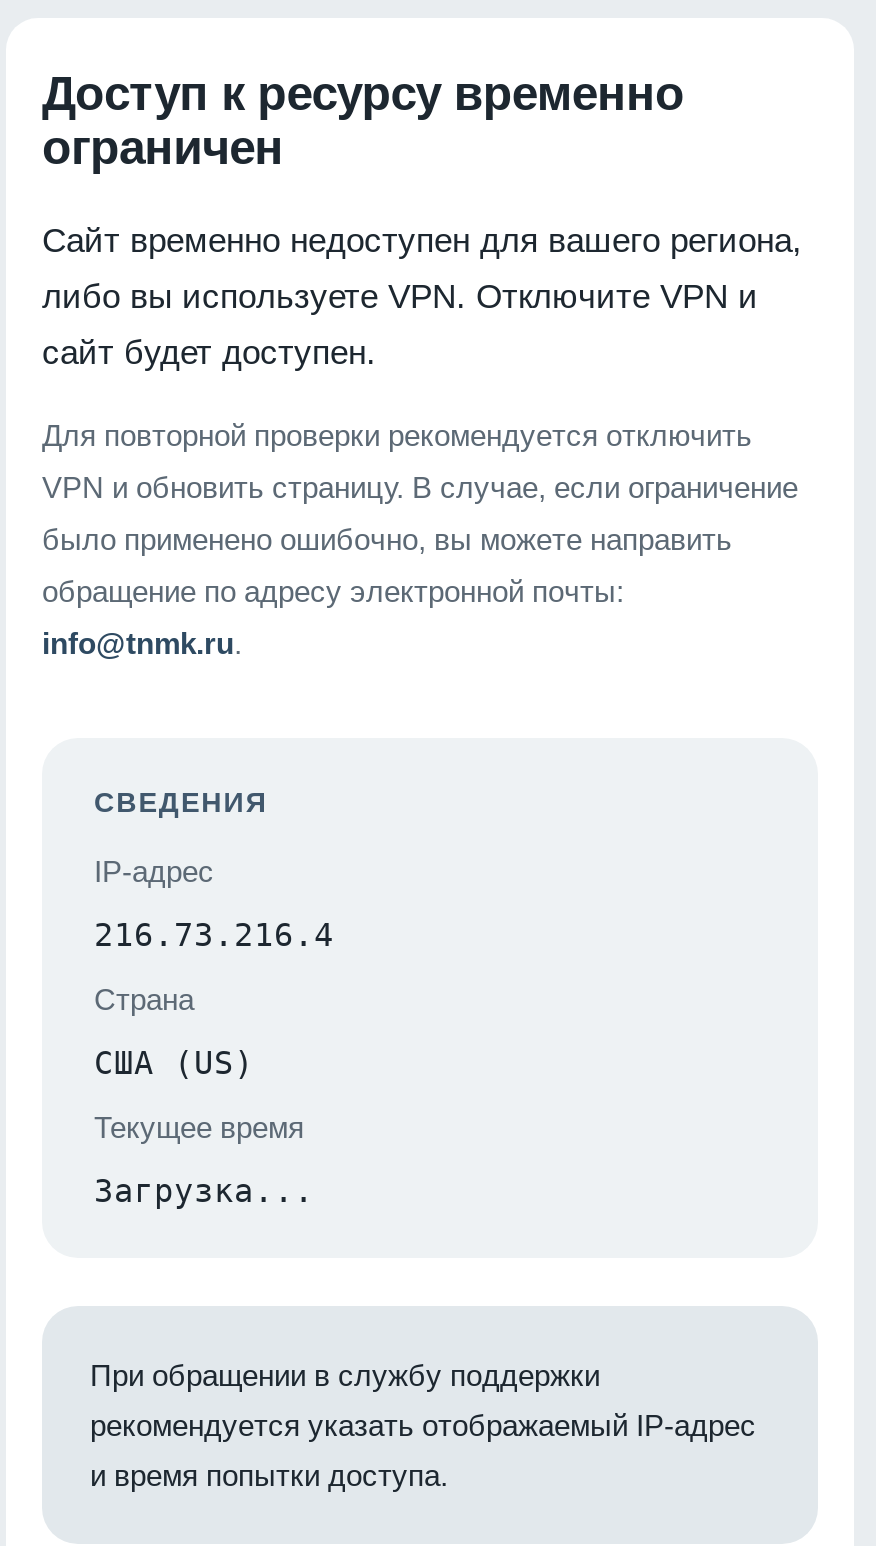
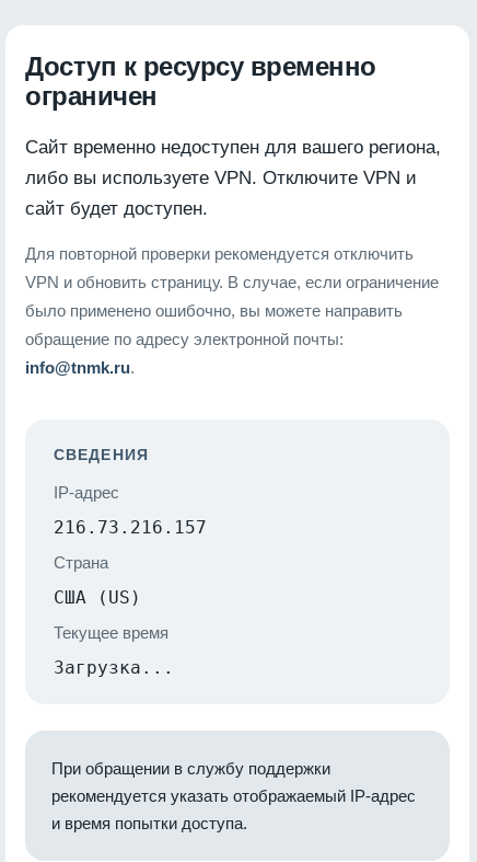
- 216.73.216.4
+ 216.73.216.157
